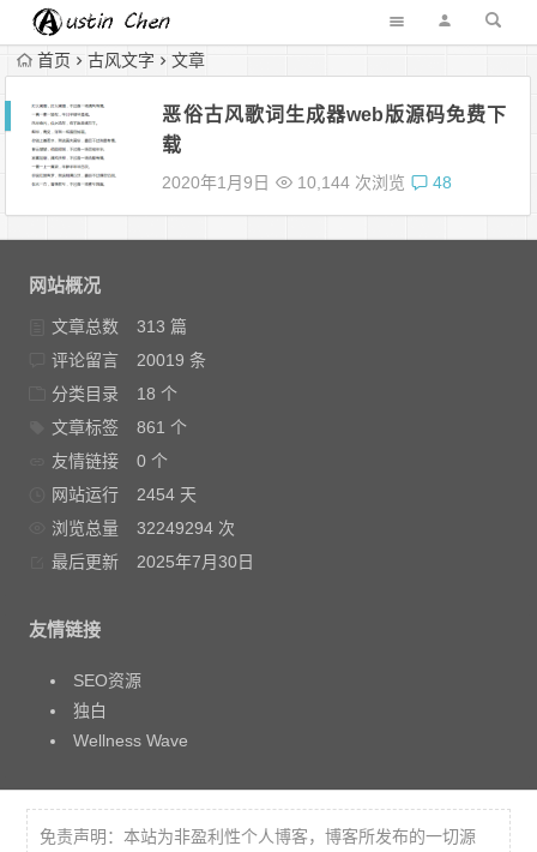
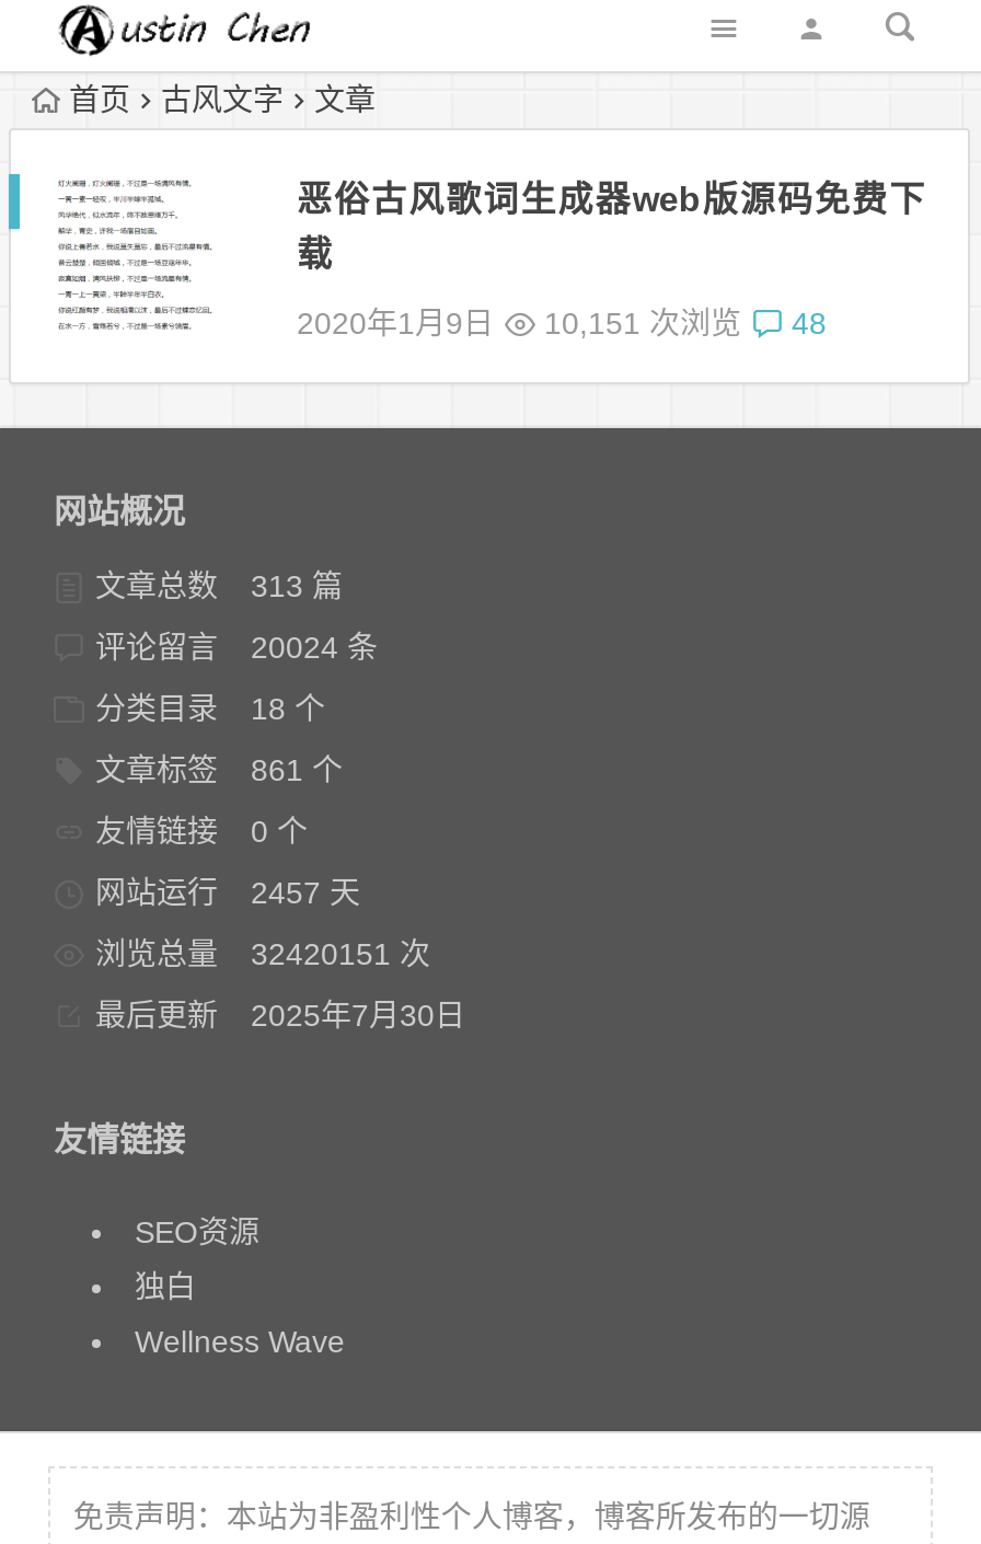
- 2020年1月9日 10,144 次浏览 48
+ 2020年1月9日 10,151 次浏览 48

- 评论留言 20019 条
+ 评论留言 20024 条

- 网站运行 2454 天
+ 网站运行 2457 天

- 浏览总量 32249294 次
+ 浏览总量 32420151 次
